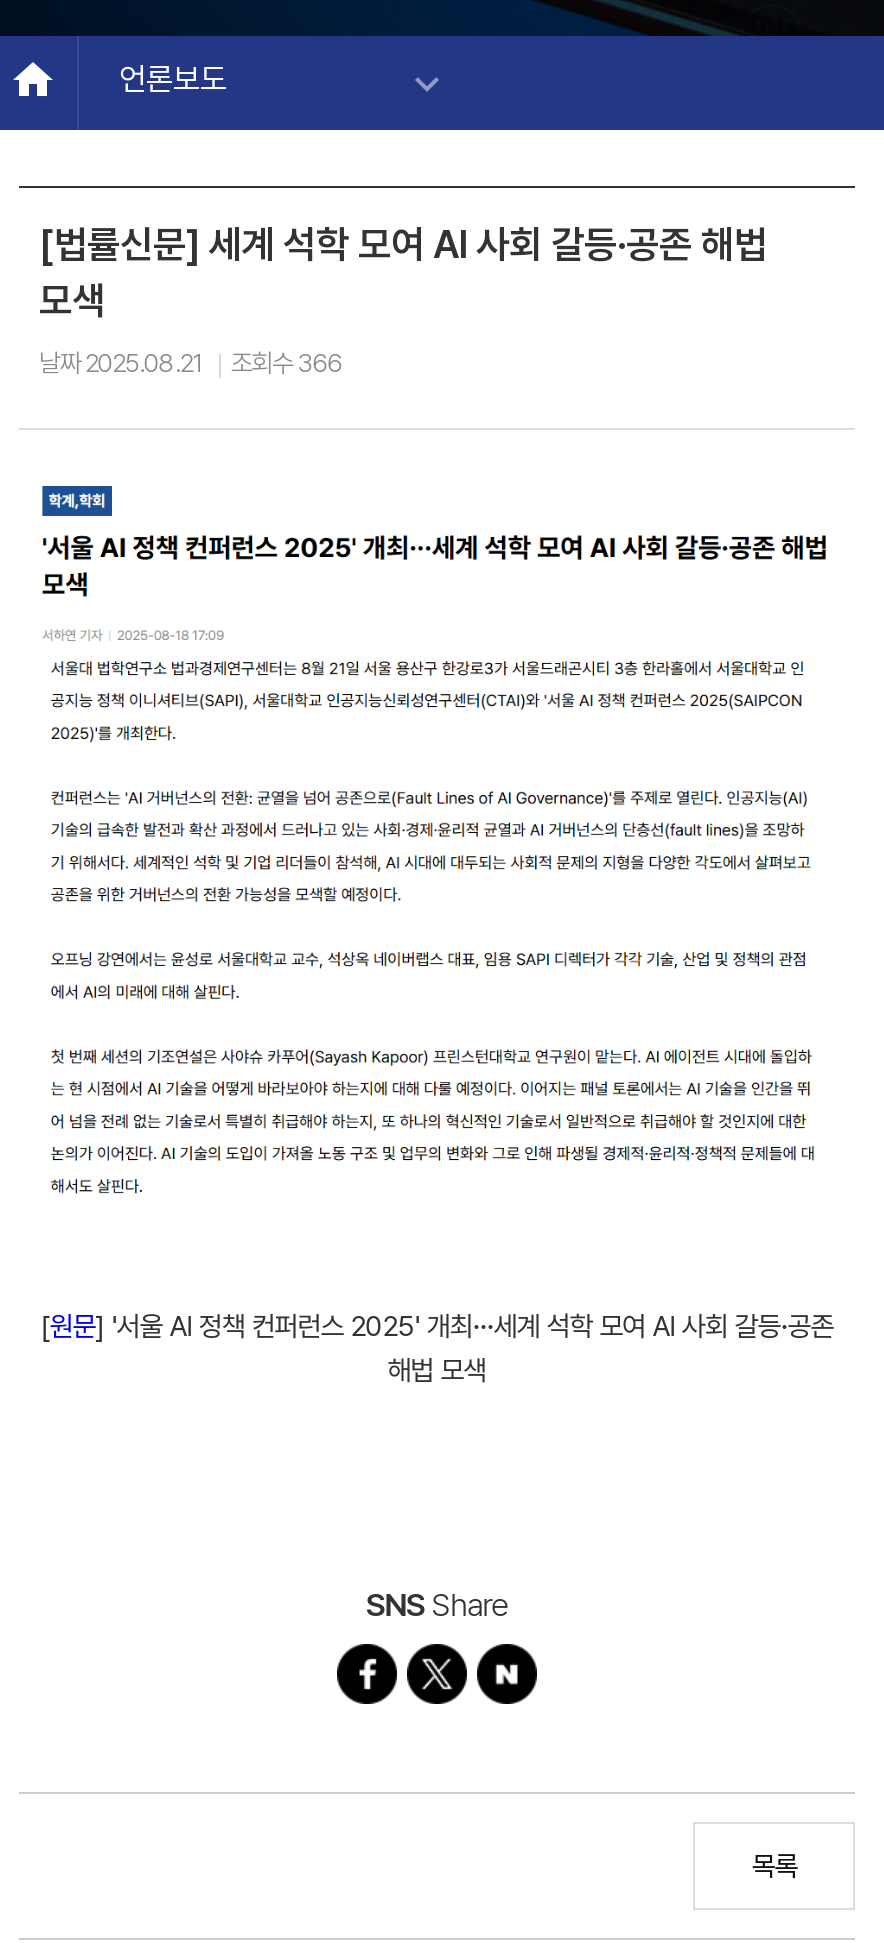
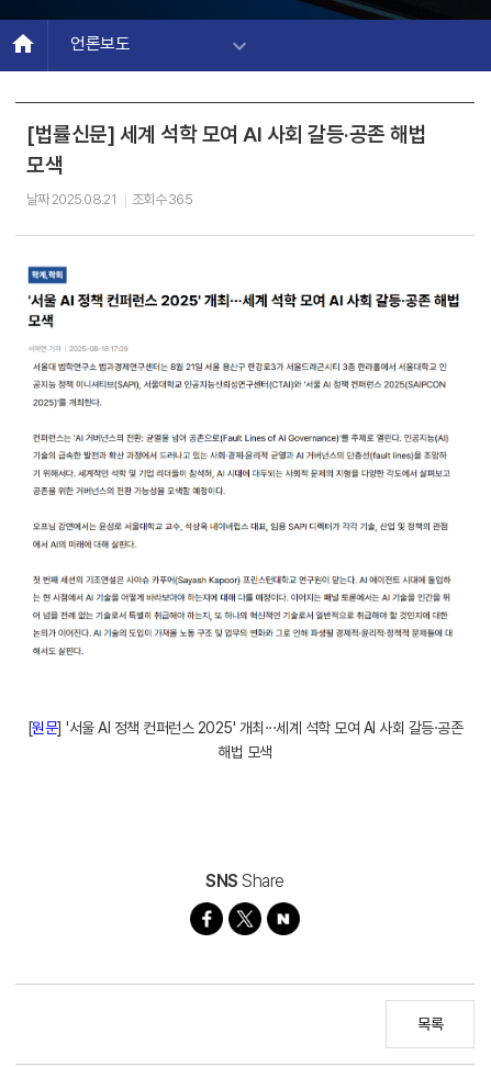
- 날짜2025.08.21 조회수366
+ 날짜2025.08.21 조회수365
